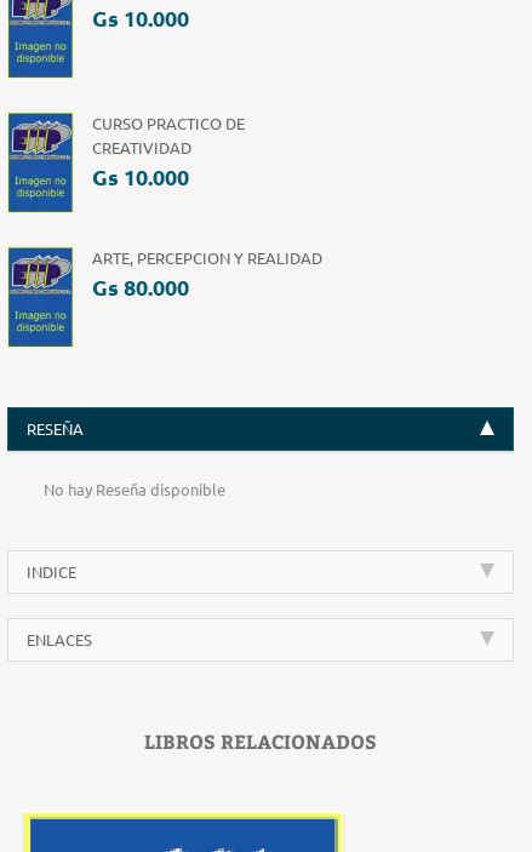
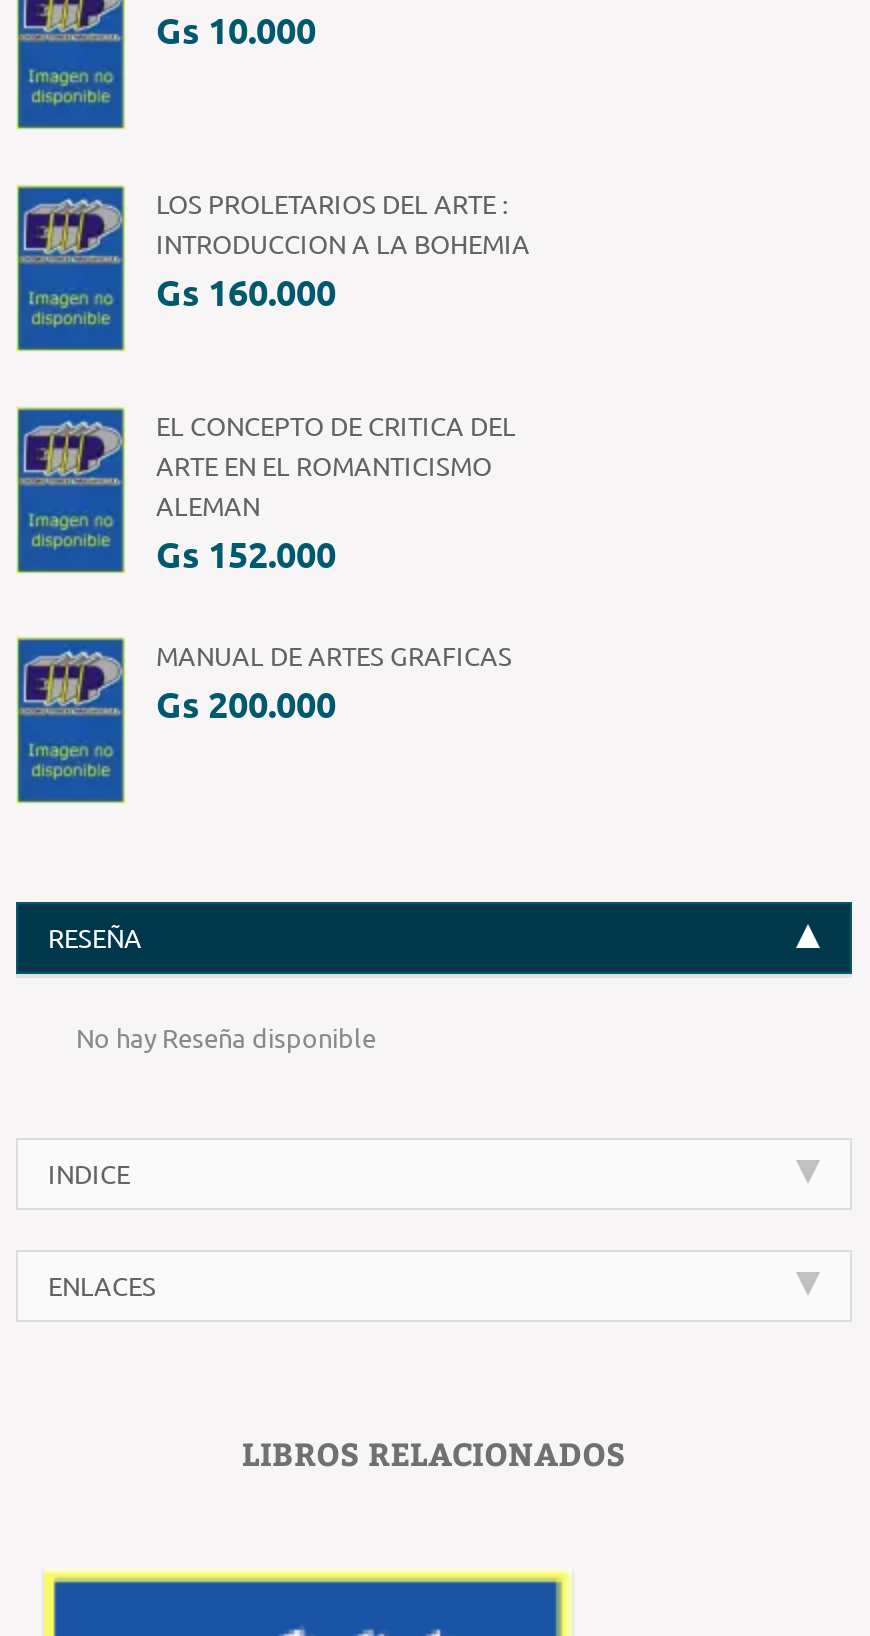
- CURSO PRACTICO DE
- CREATIVIDAD
- Gs 10.000
- ARTE, PERCEPCION Y REALIDAD
- Gs 80.000
+ LOS PROLETARIOS DEL ARTE :
+ INTRODUCCION A LA BOHEMIA
+ Gs 160.000
+ EL CONCEPTO DE CRITICA DEL
+ ARTE EN EL ROMANTICISMO
+ ALEMAN
+ Gs 152.000
+ MANUAL DE ARTES GRAFICAS
+ Gs 200.000
